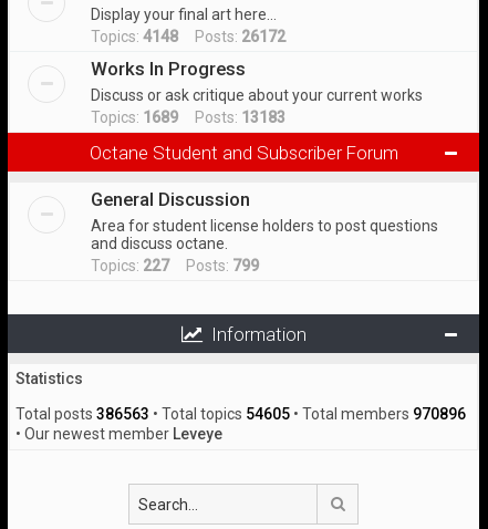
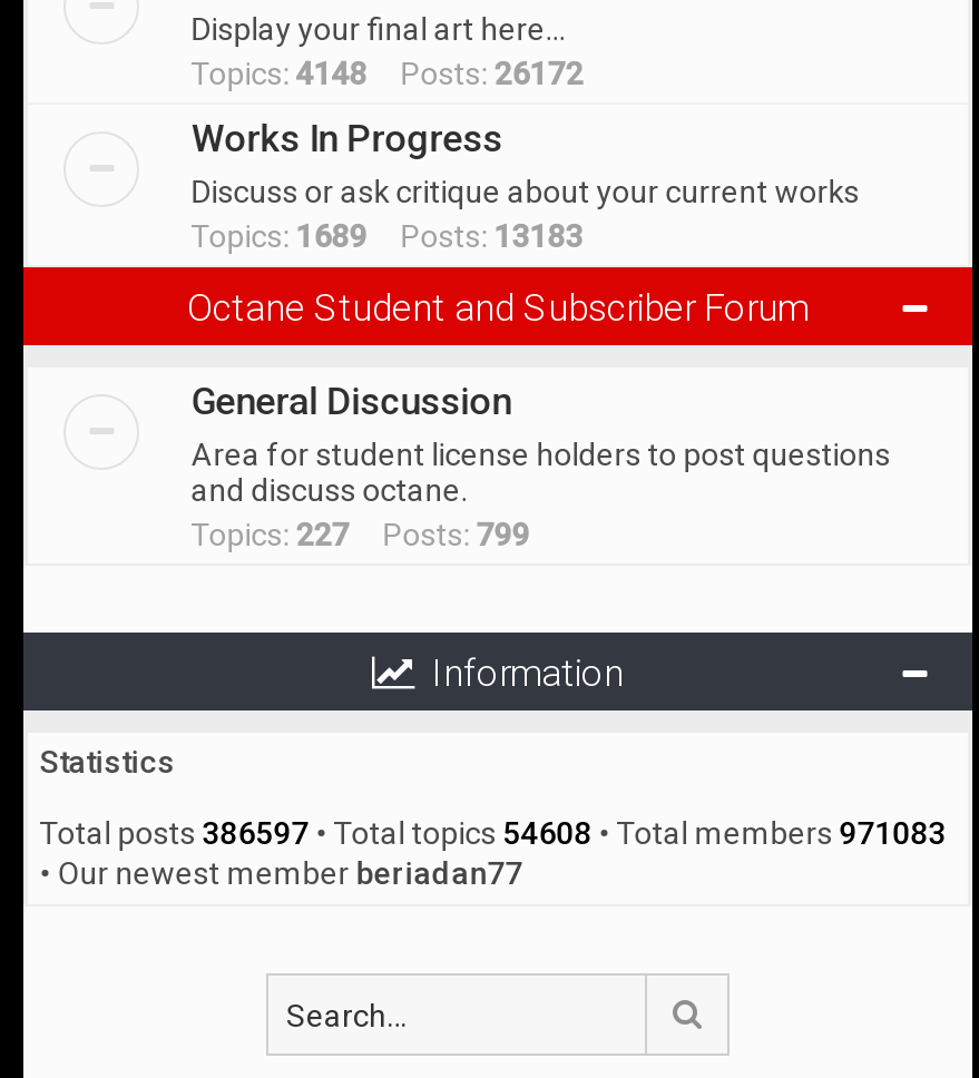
- Total posts 386563 • Total topics 54605 • Total members 970896
+ Total posts 386597 • Total topics 54608 • Total members 971083

- • Our newest member Leveye
+ • Our newest member beriadan77
